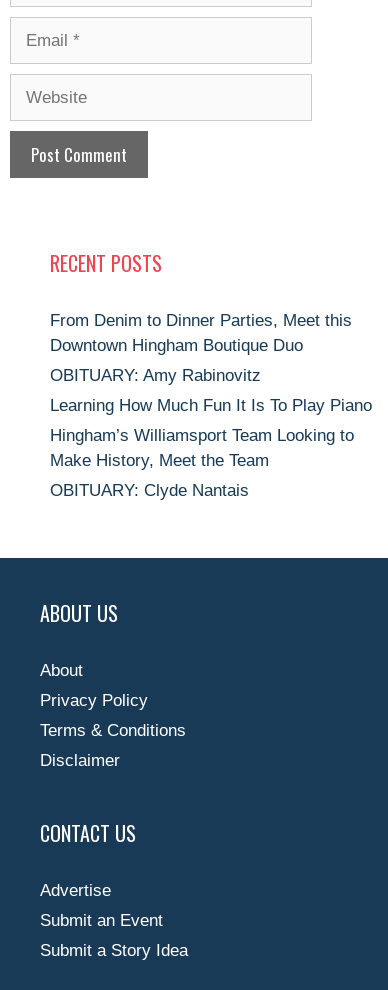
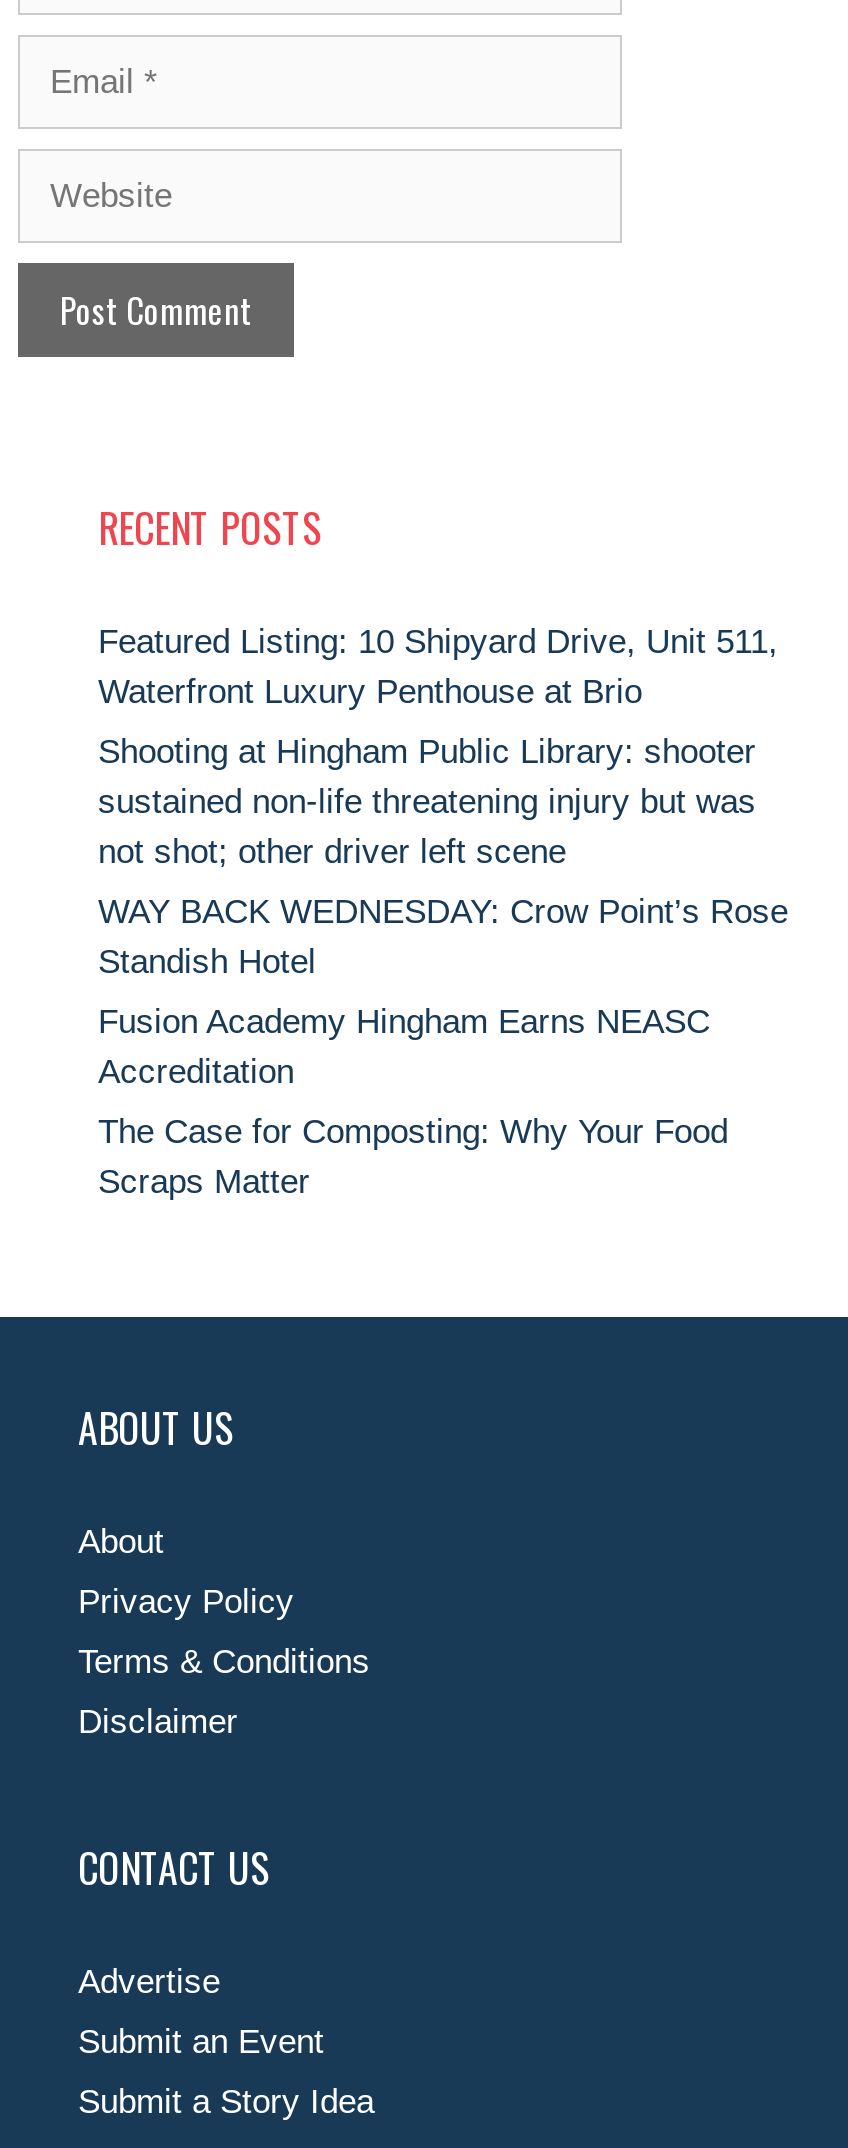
- From Denim to Dinner Parties, Meet this
- Downtown Hingham Boutique Duo
+ Featured Listing: 10 Shipyard Drive, Unit 511,
+ Waterfront Luxury Penthouse at Brio

- OBITUARY: Amy Rabinovitz
+ Shooting at Hingham Public Library: shooter
+ sustained non-life threatening injury but was
+ not shot; other driver left scene

- Learning How Much Fun It Is To Play Piano
+ WAY BACK WEDNESDAY: Crow Point’s Rose
+ Standish Hotel

- Hingham’s Williamsport Team Looking to
- Make History, Meet the Team
+ Fusion Academy Hingham Earns NEASC
+ Accreditation

- OBITUARY: Clyde Nantais
+ The Case for Composting: Why Your Food
+ Scraps Matter
